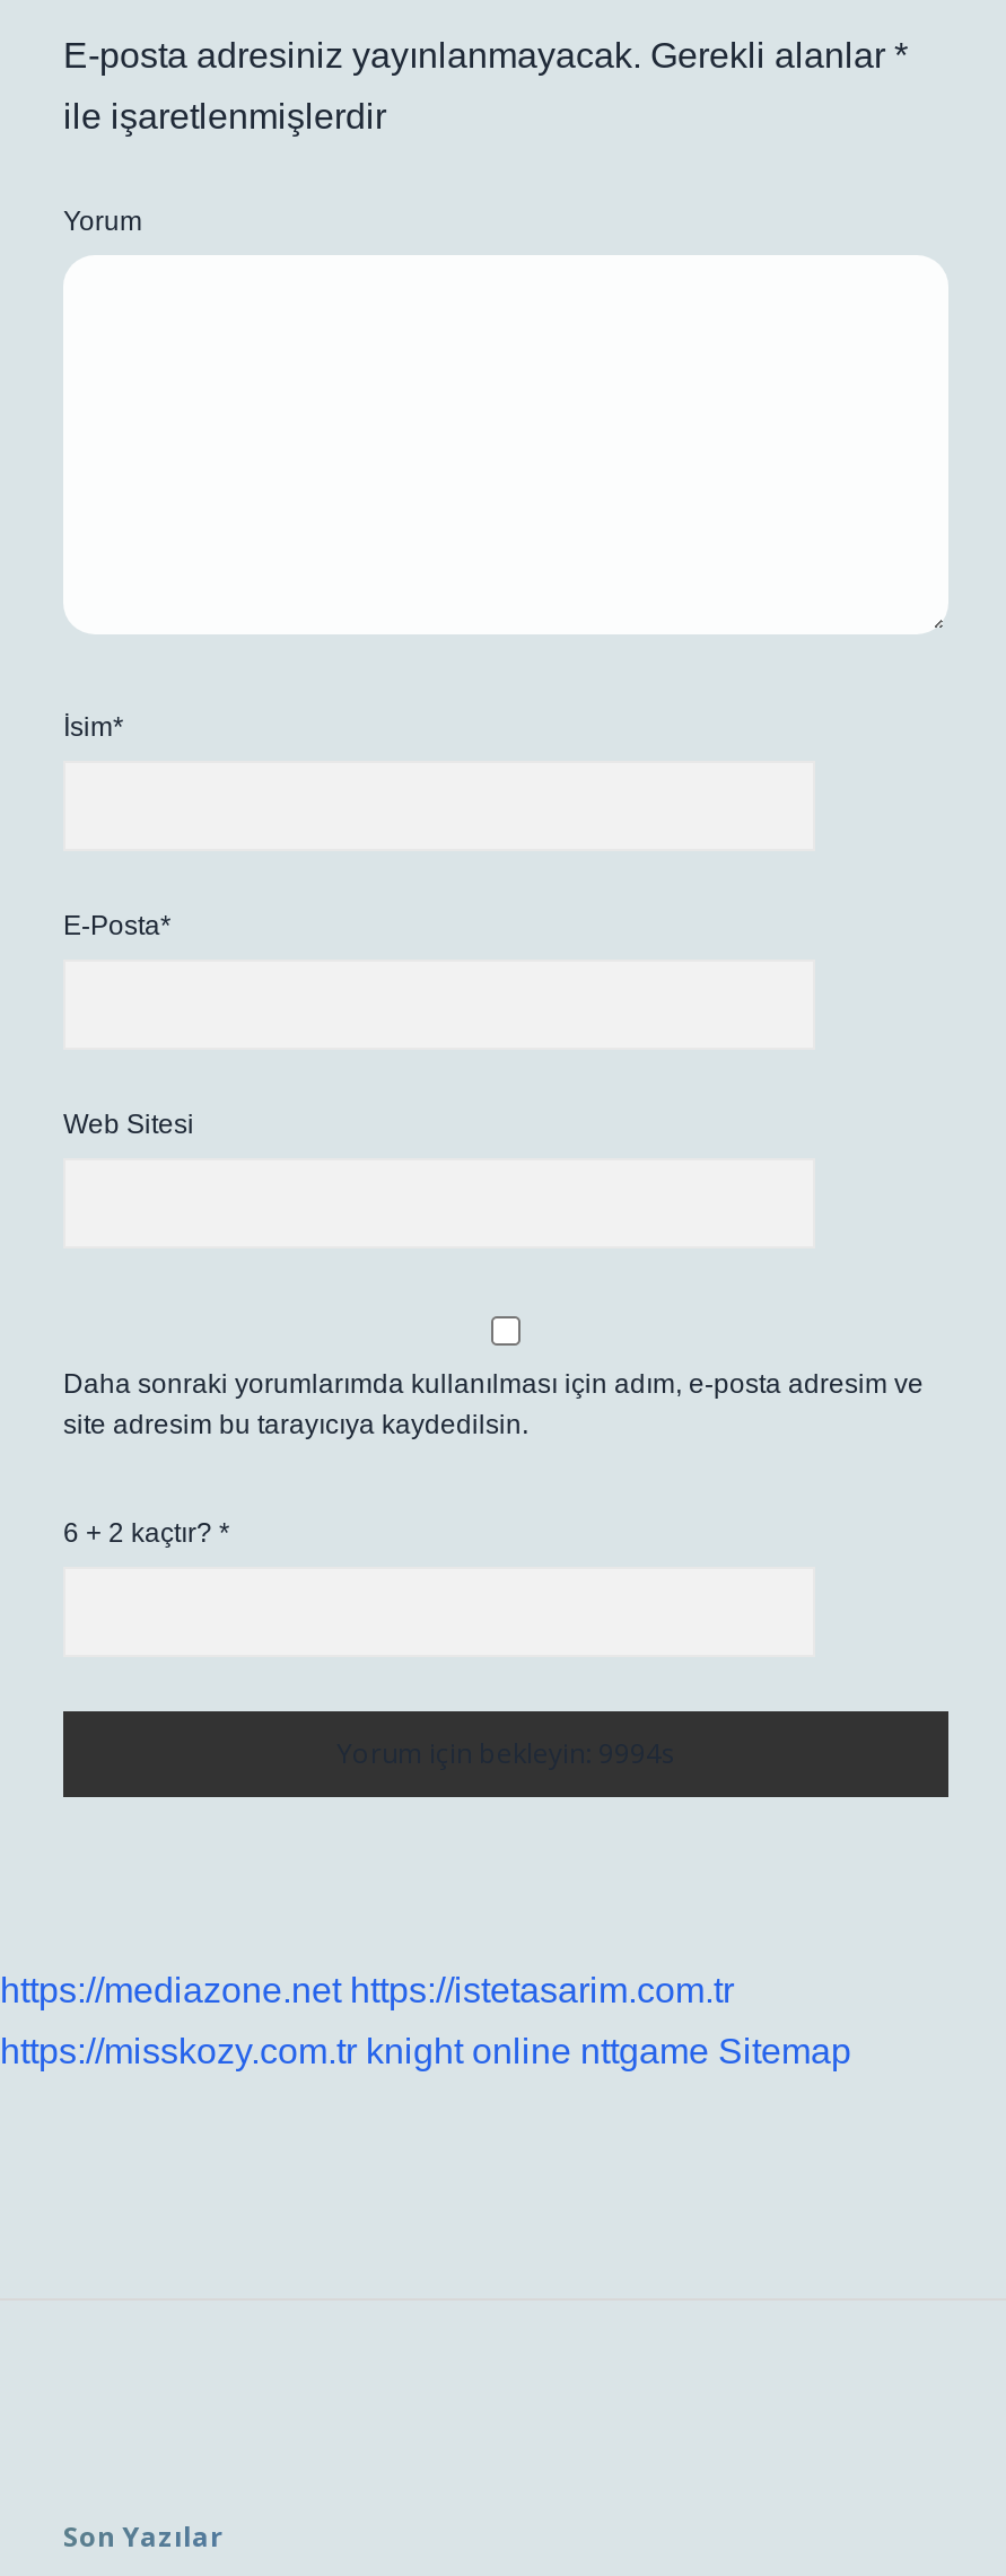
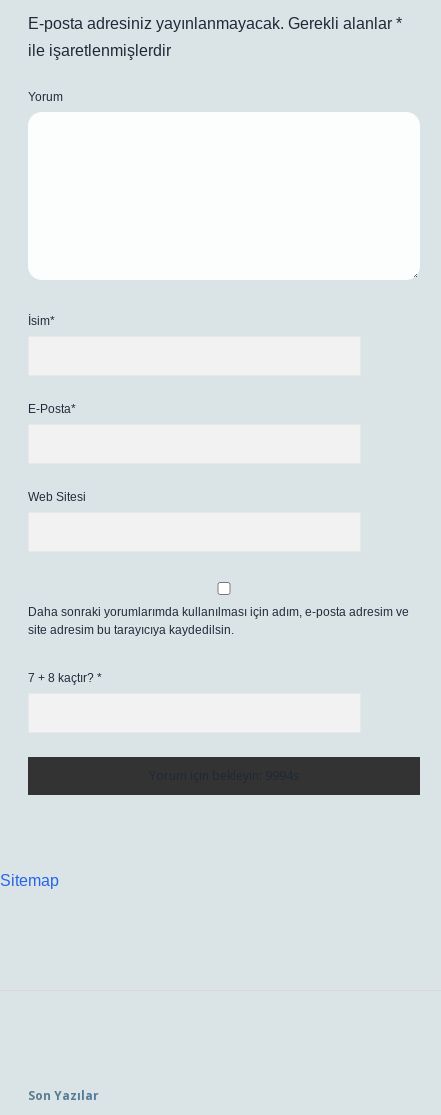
- 6 + 2 kaçtır? *
+ 7 + 8 kaçtır? *

- https://mediazone.net https://istetasarim.com.tr
- https://misskozy.com.tr knight online nttgame Sitemap
+ Sitemap
